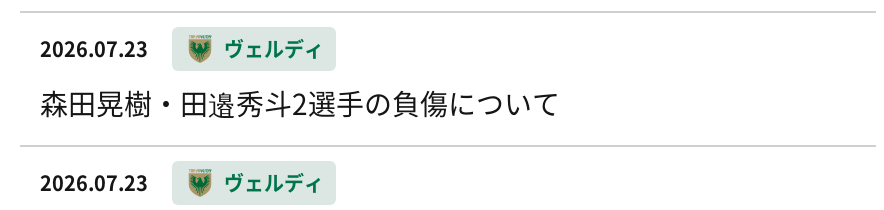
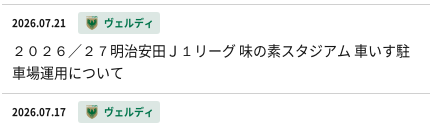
- 2026.07.23
+ 2026.07.21

- 森田晃樹・田邉秀斗2選手の負傷について
+ ２０２６／２７明治安田Ｊ１リーグ 味の素スタジアム 車いす駐
+ 車場運用について

- 2026.07.23
+ 2026.07.17
